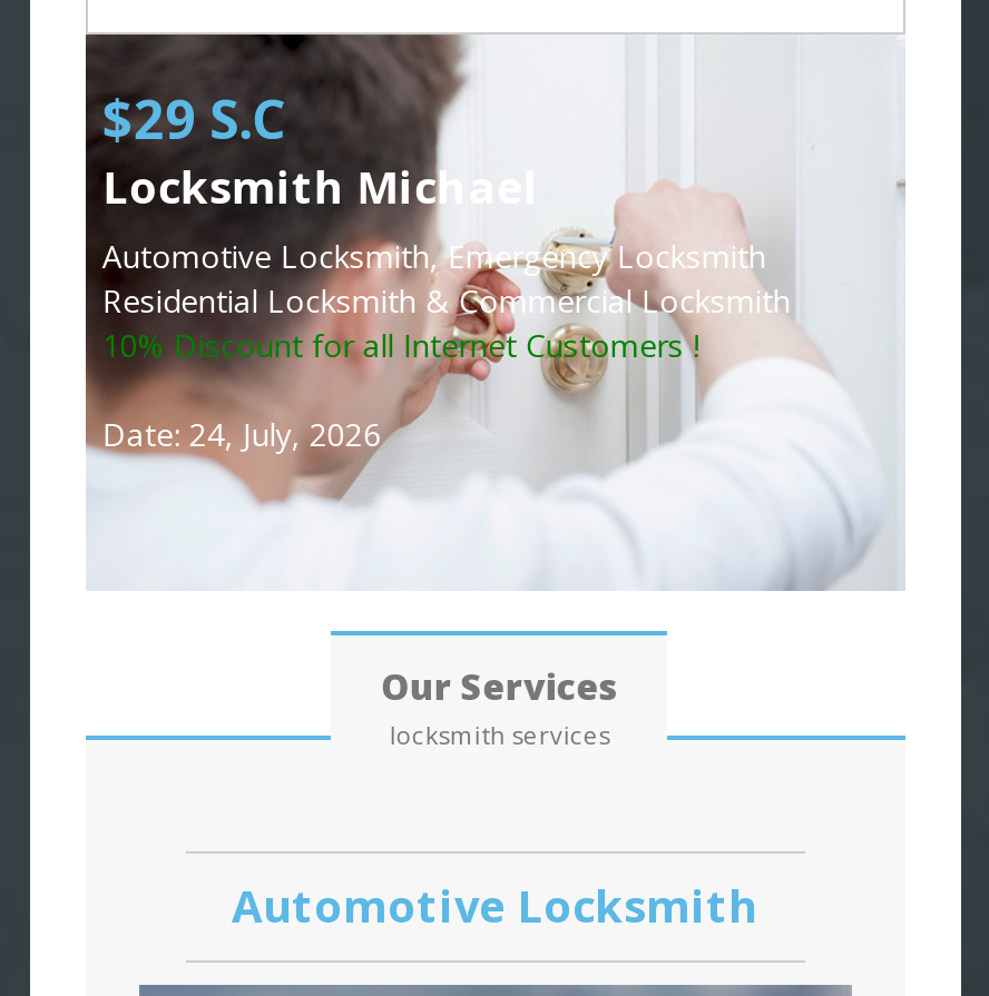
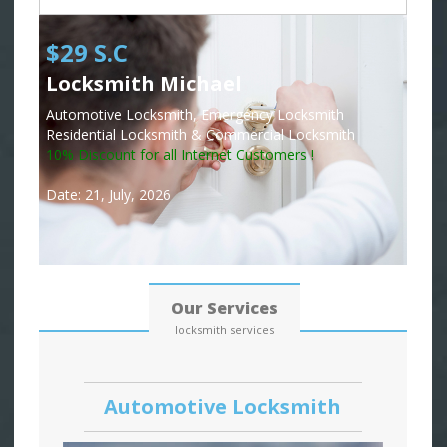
- Date: 24, July, 2026
+ Date: 21, July, 2026
